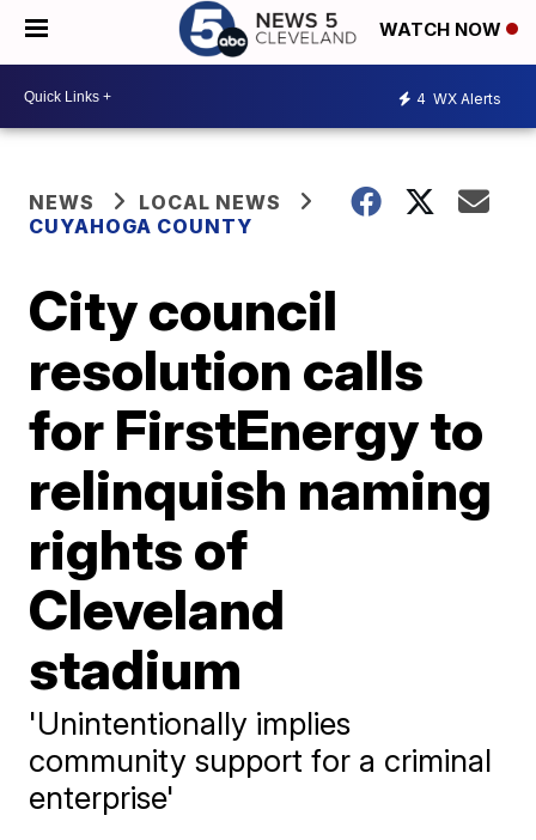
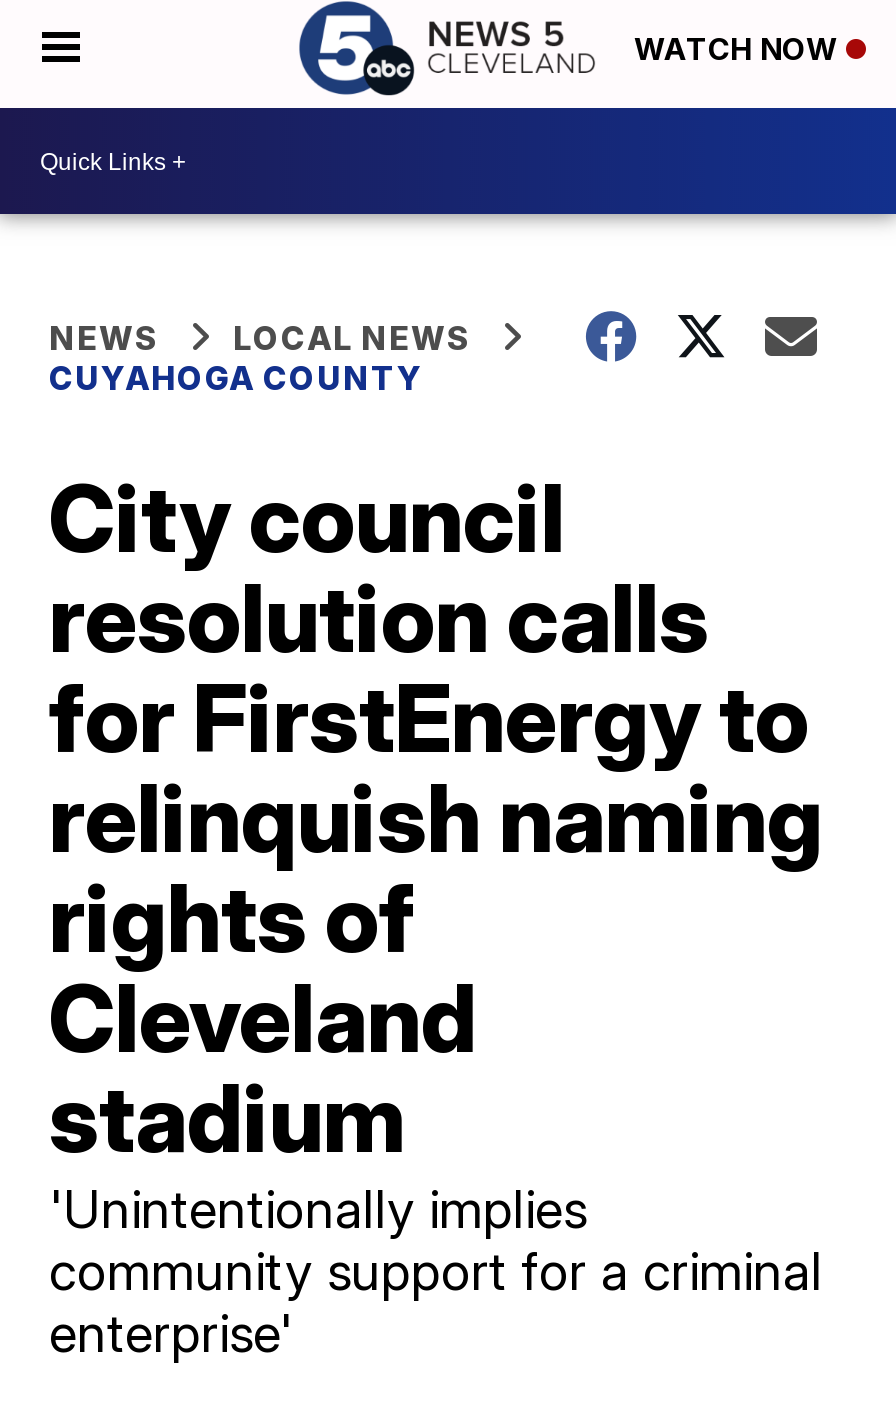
- 4 WX Alerts
